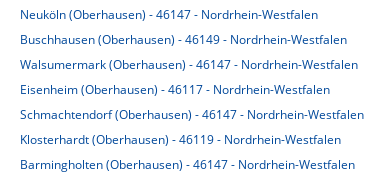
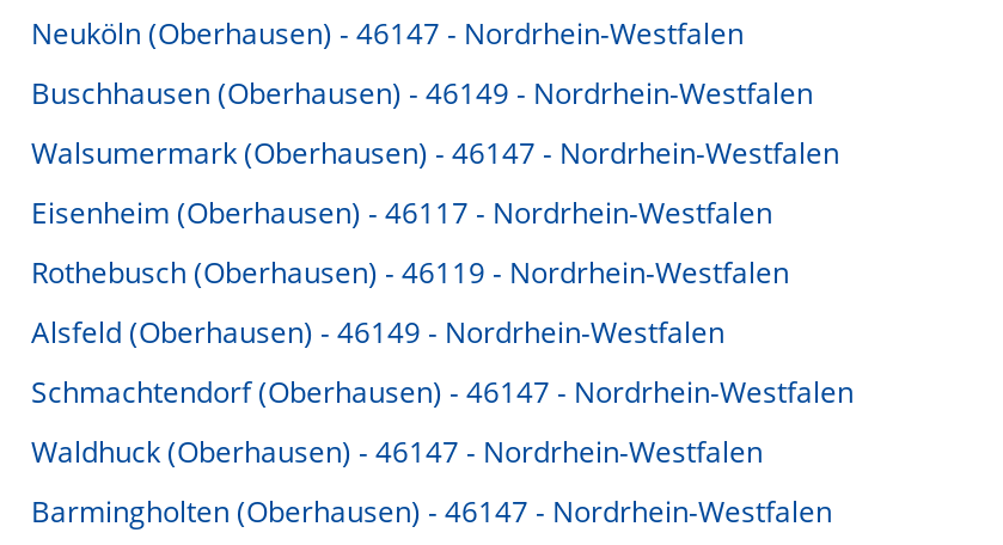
+ Rothebusch (Oberhausen) - 46119 - Nordrhein-Westfalen
+ Alsfeld (Oberhausen) - 46149 - Nordrhein-Westfalen

- Klosterhardt (Oberhausen) - 46119 - Nordrhein-Westfalen
+ Waldhuck (Oberhausen) - 46147 - Nordrhein-Westfalen
